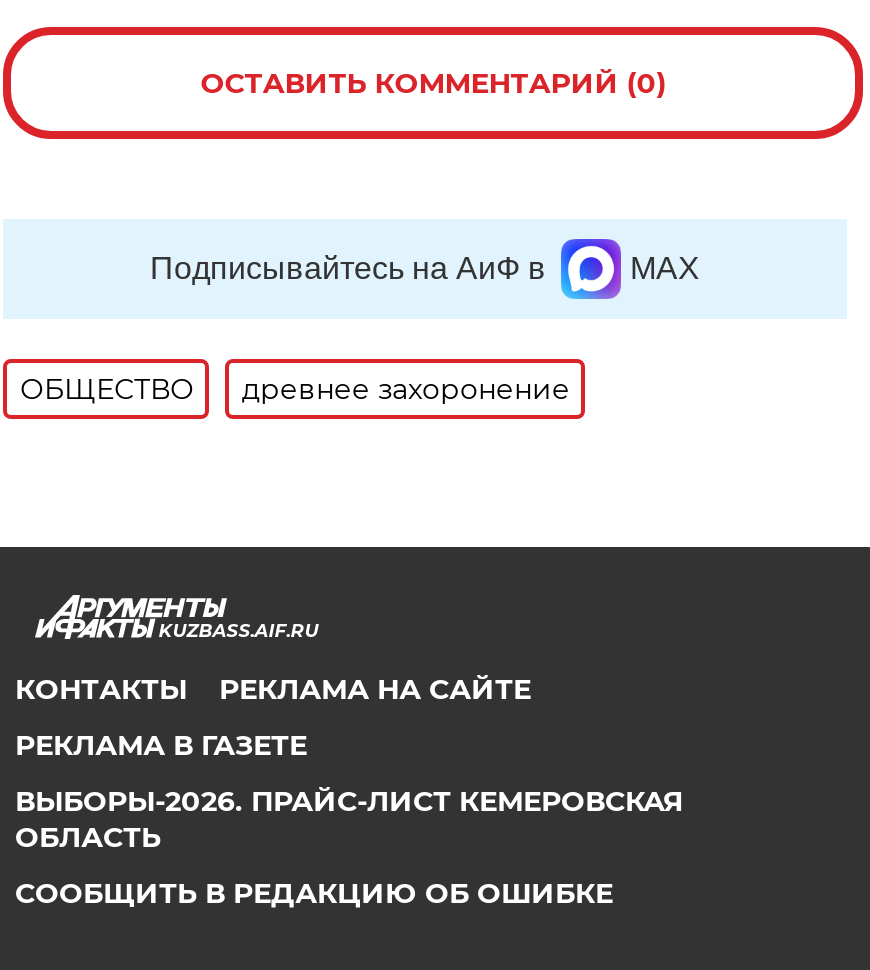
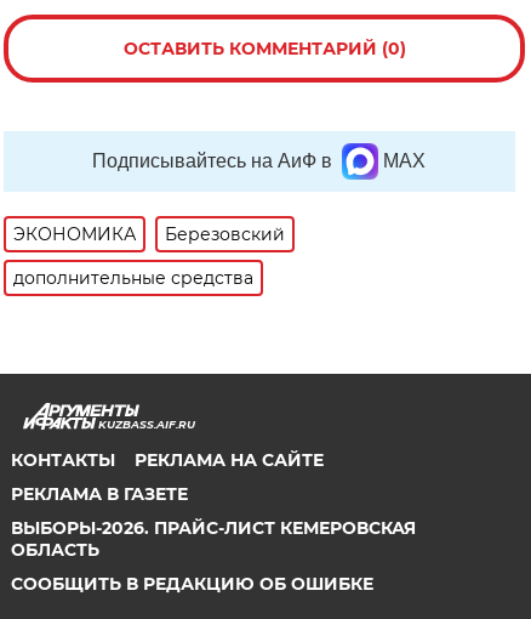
- ОБЩЕСТВО
- древнее захоронение
+ ЭКОНОМИКА
+ Березовский
+ дополнительные средства
